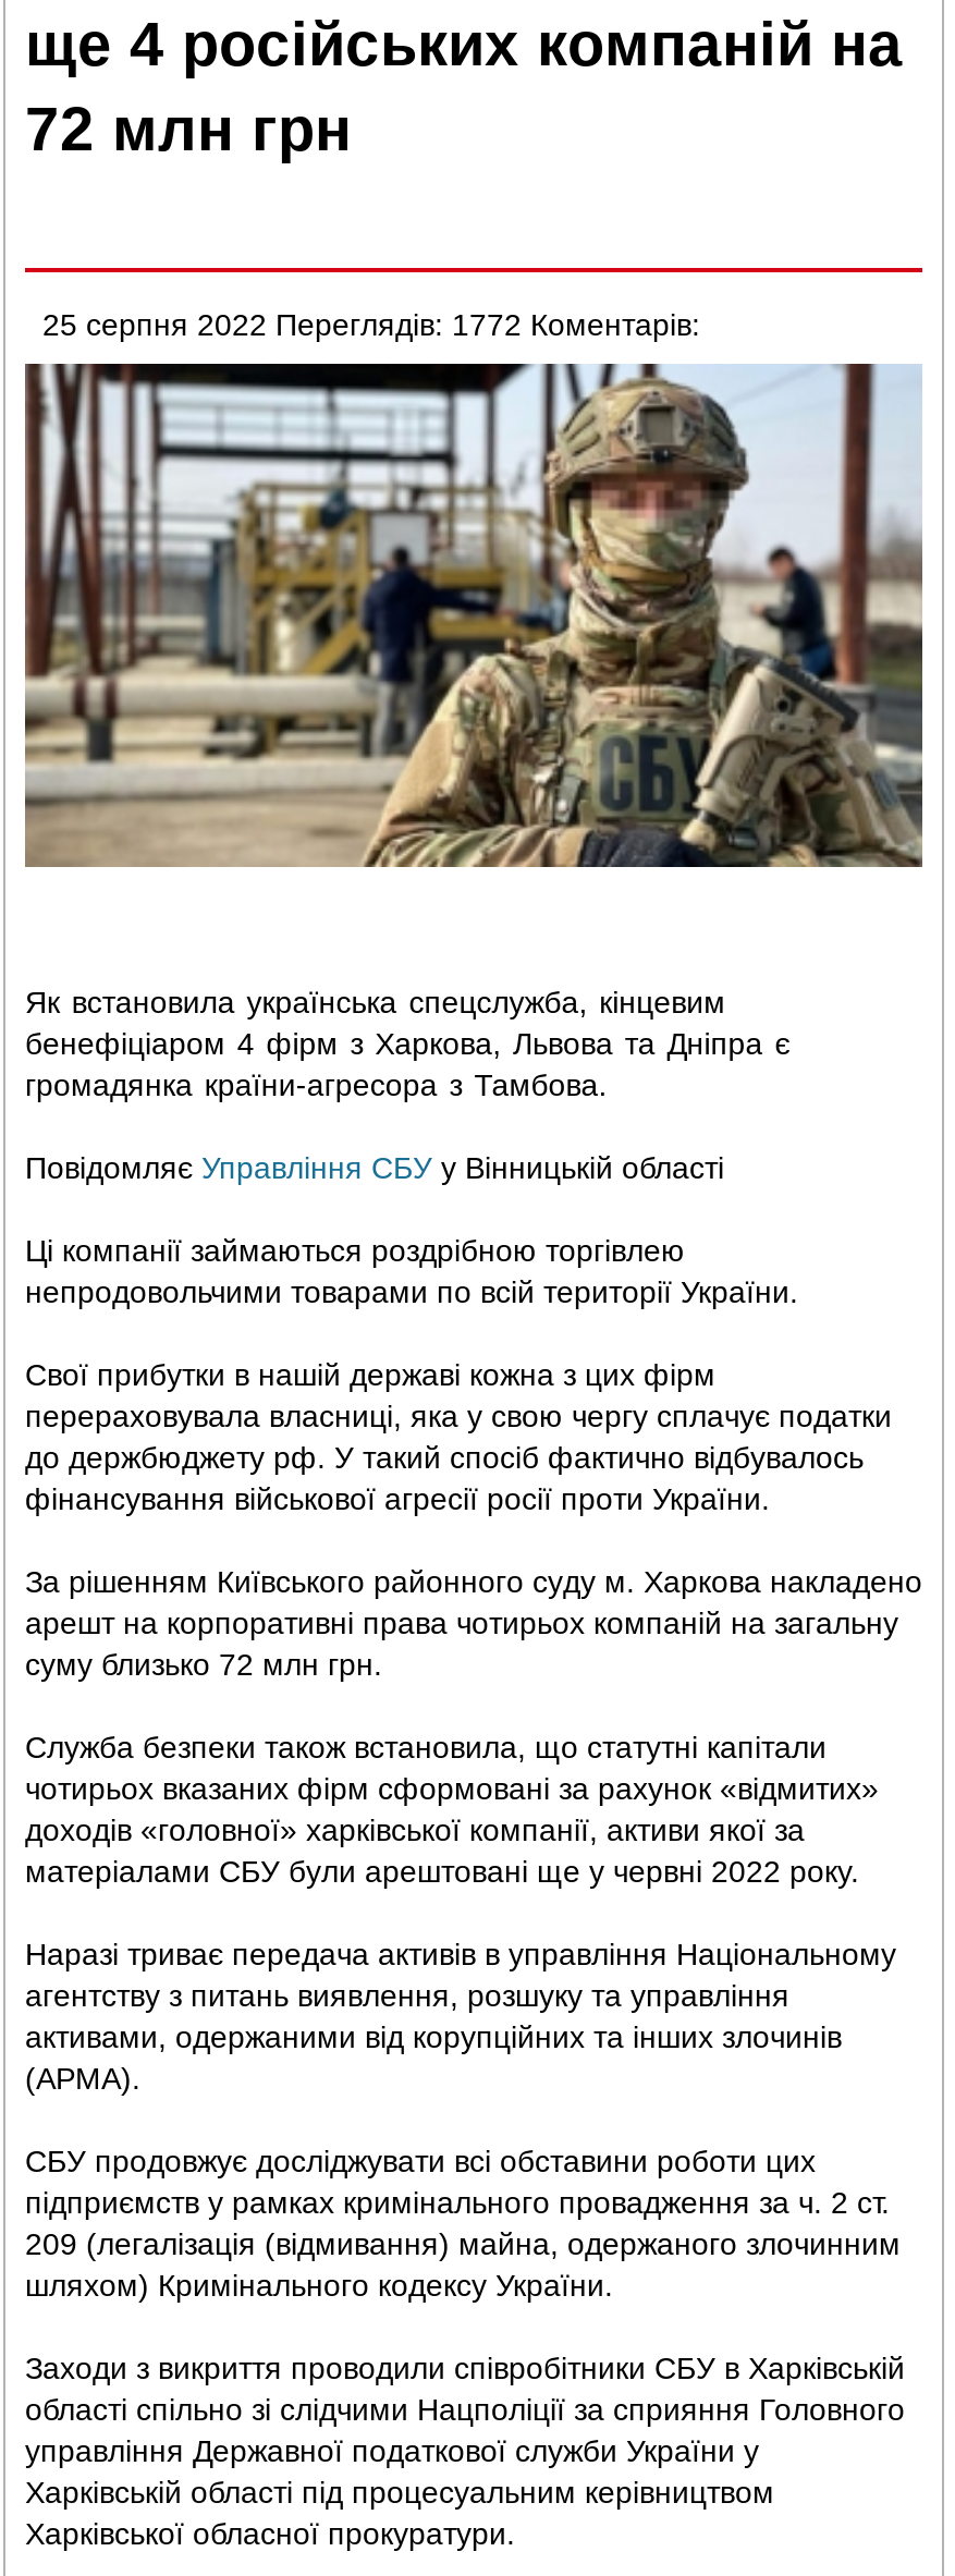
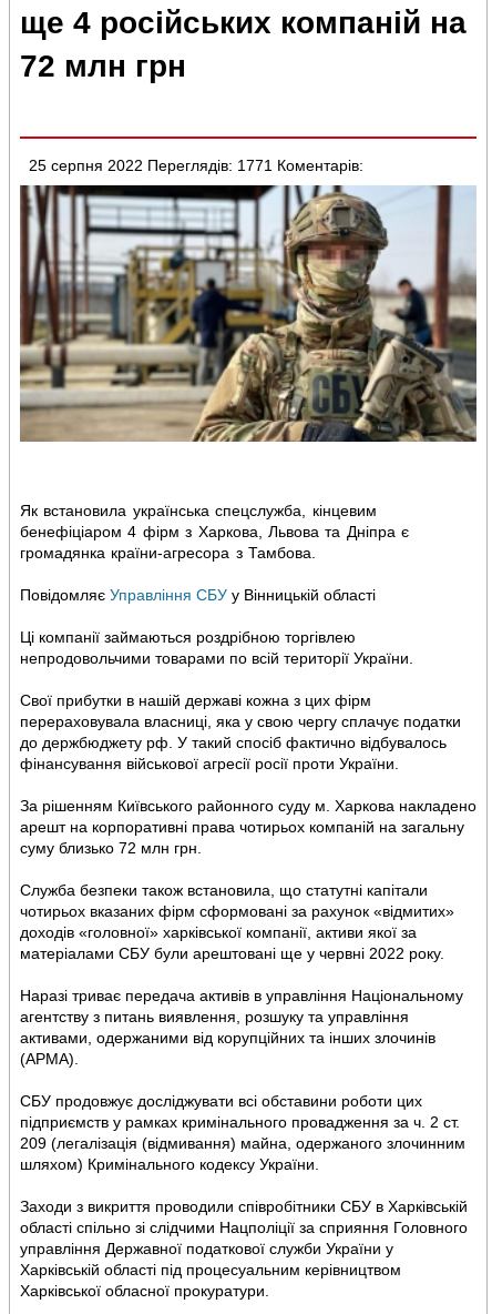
- 25 серпня 2022 Переглядів: 1772 Коментарів:
+ 25 серпня 2022 Переглядів: 1771 Коментарів:
